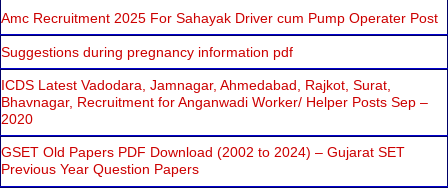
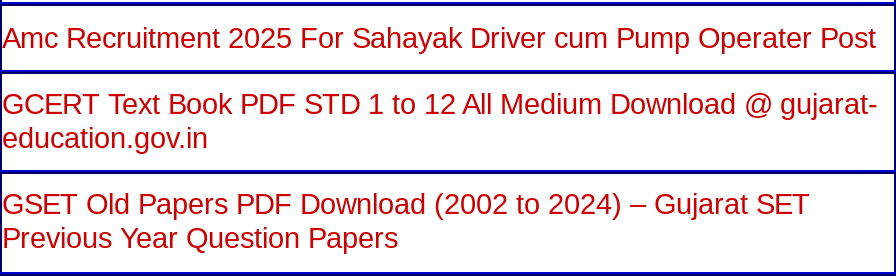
- Suggestions during pregnancy information pdf
- ICDS Latest Vadodara, Jamnagar, Ahmedabad, Rajkot, Surat,
- Bhavnagar, Recruitment for Anganwadi Worker/ Helper Posts Sep –
- 2020
+ GCERT Text Book PDF STD 1 to 12 All Medium Download @ gujarat-
+ education.gov.in
